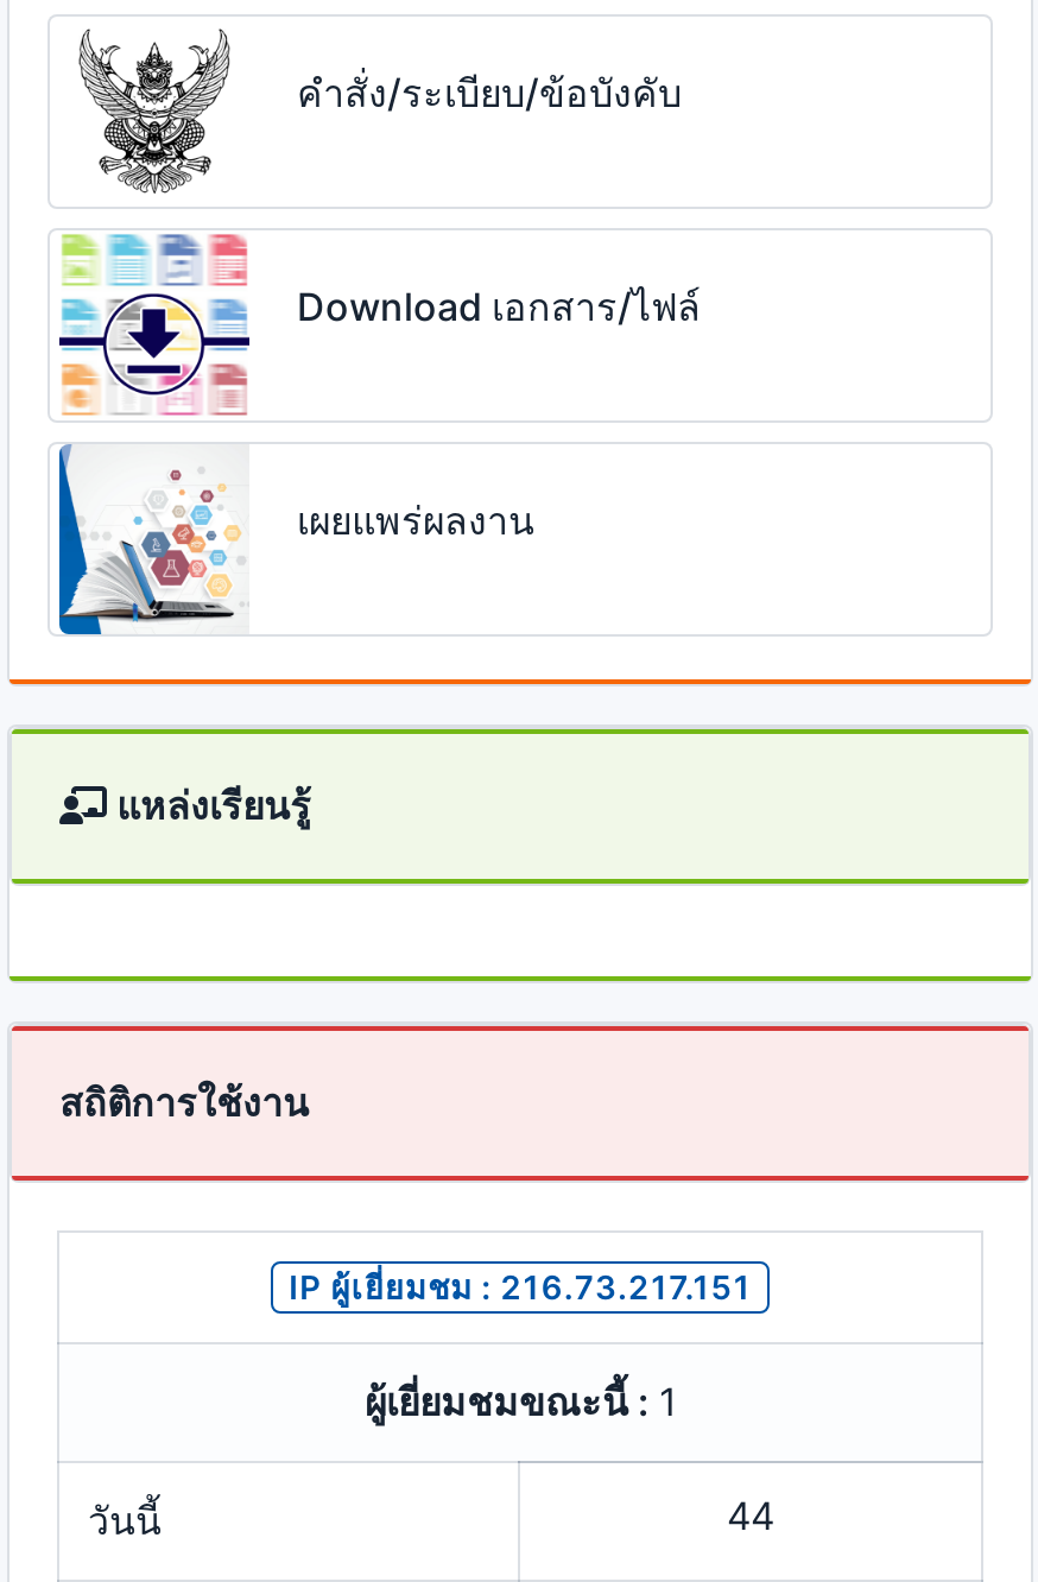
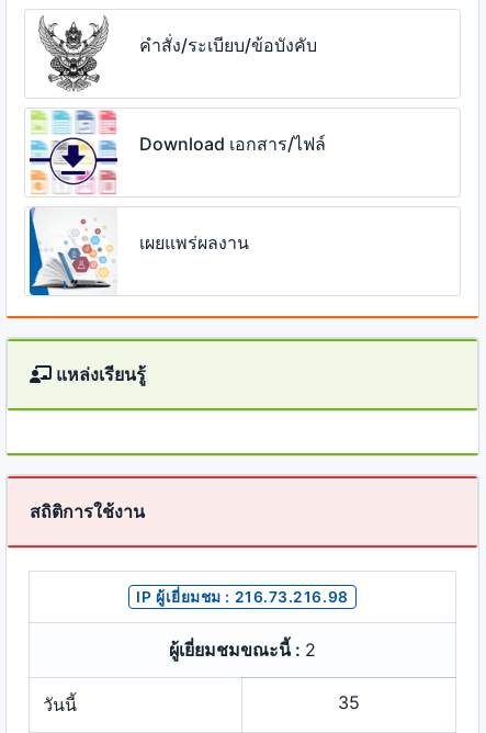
- IP ผู้เยี่ยมชม : 216.73.217.151
+ IP ผู้เยี่ยมชม : 216.73.216.98

- ผู้เยี่ยมชมขณะนี้ : 1
+ ผู้เยี่ยมชมขณะนี้ : 2

- 44
+ 35
